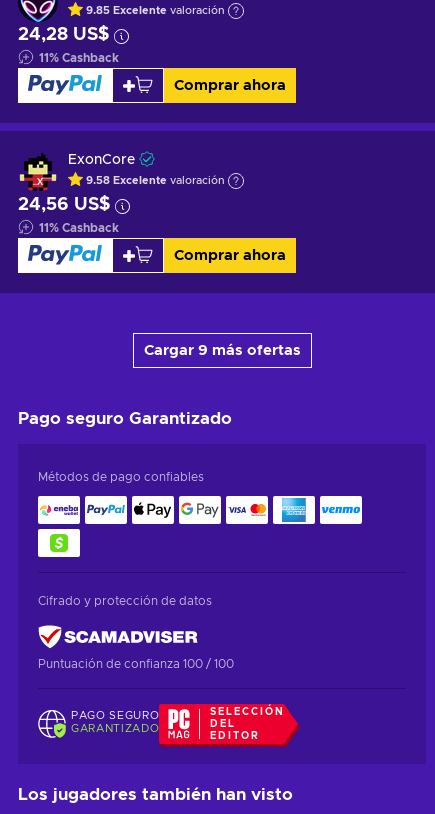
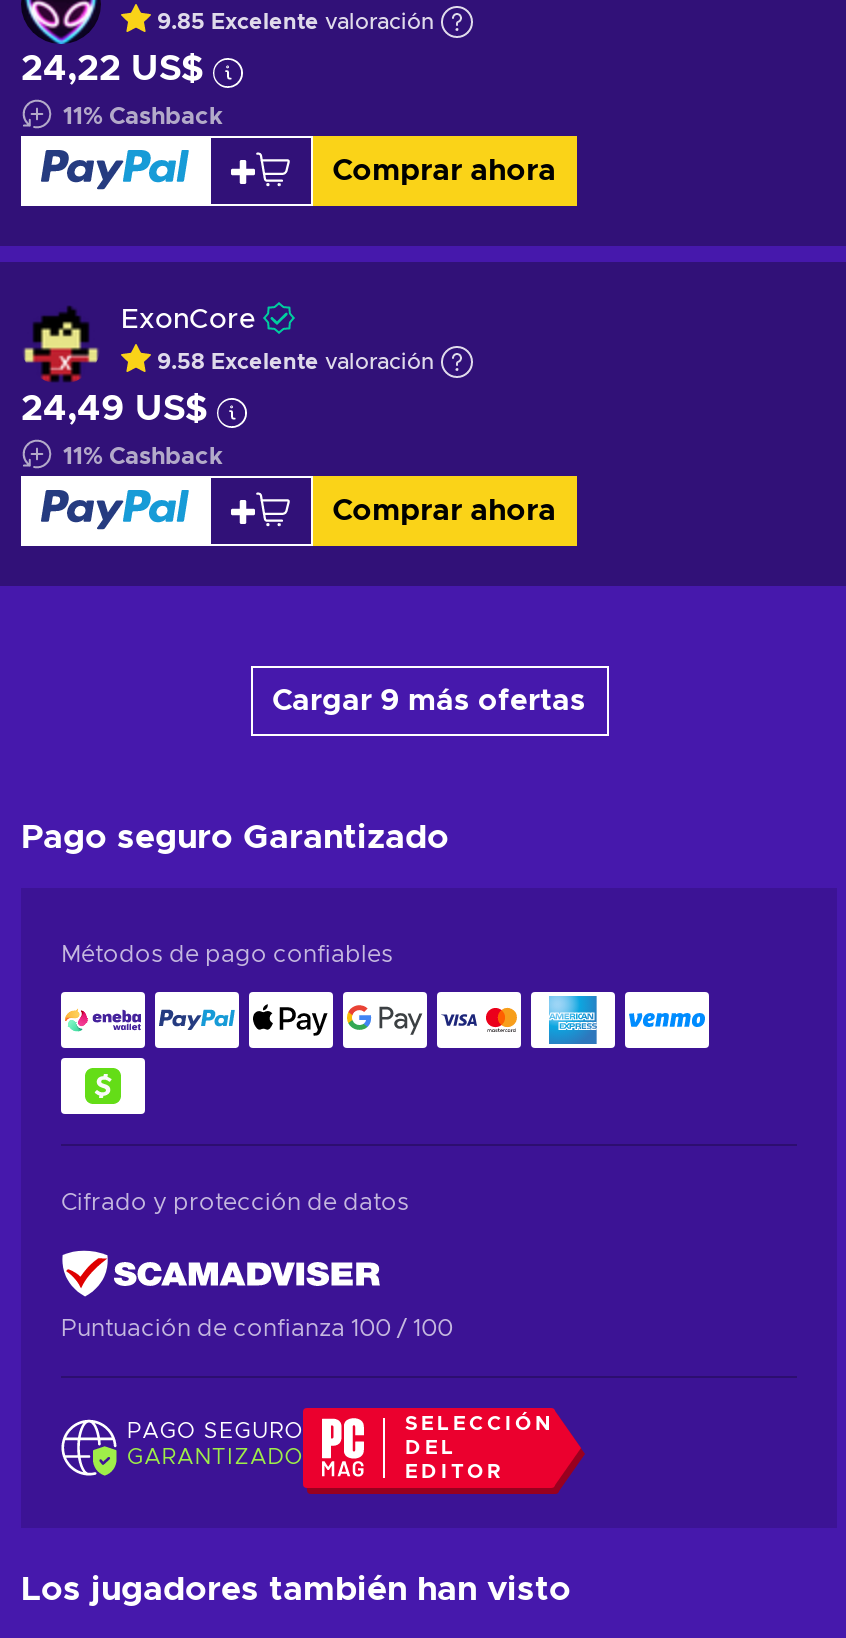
- 24,28 US$
+ 24,22 US$

- 24,56 US$
+ 24,49 US$
